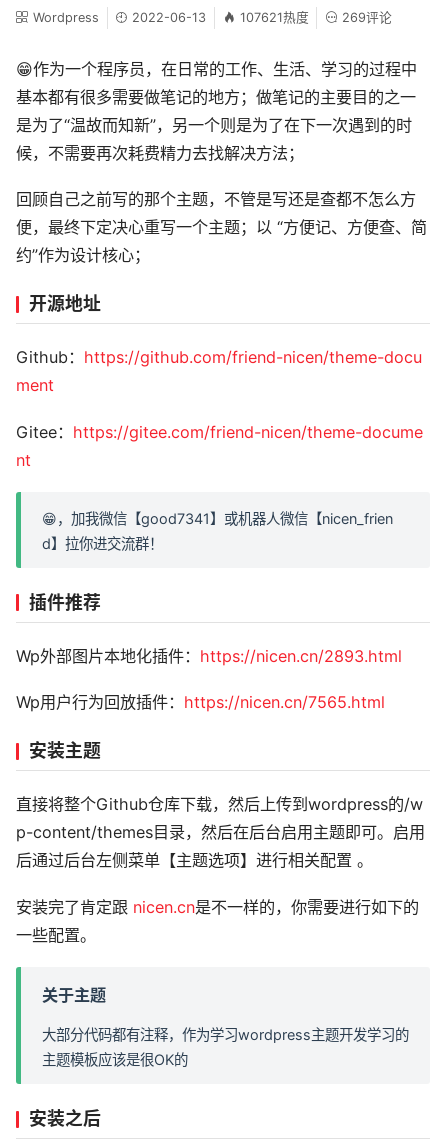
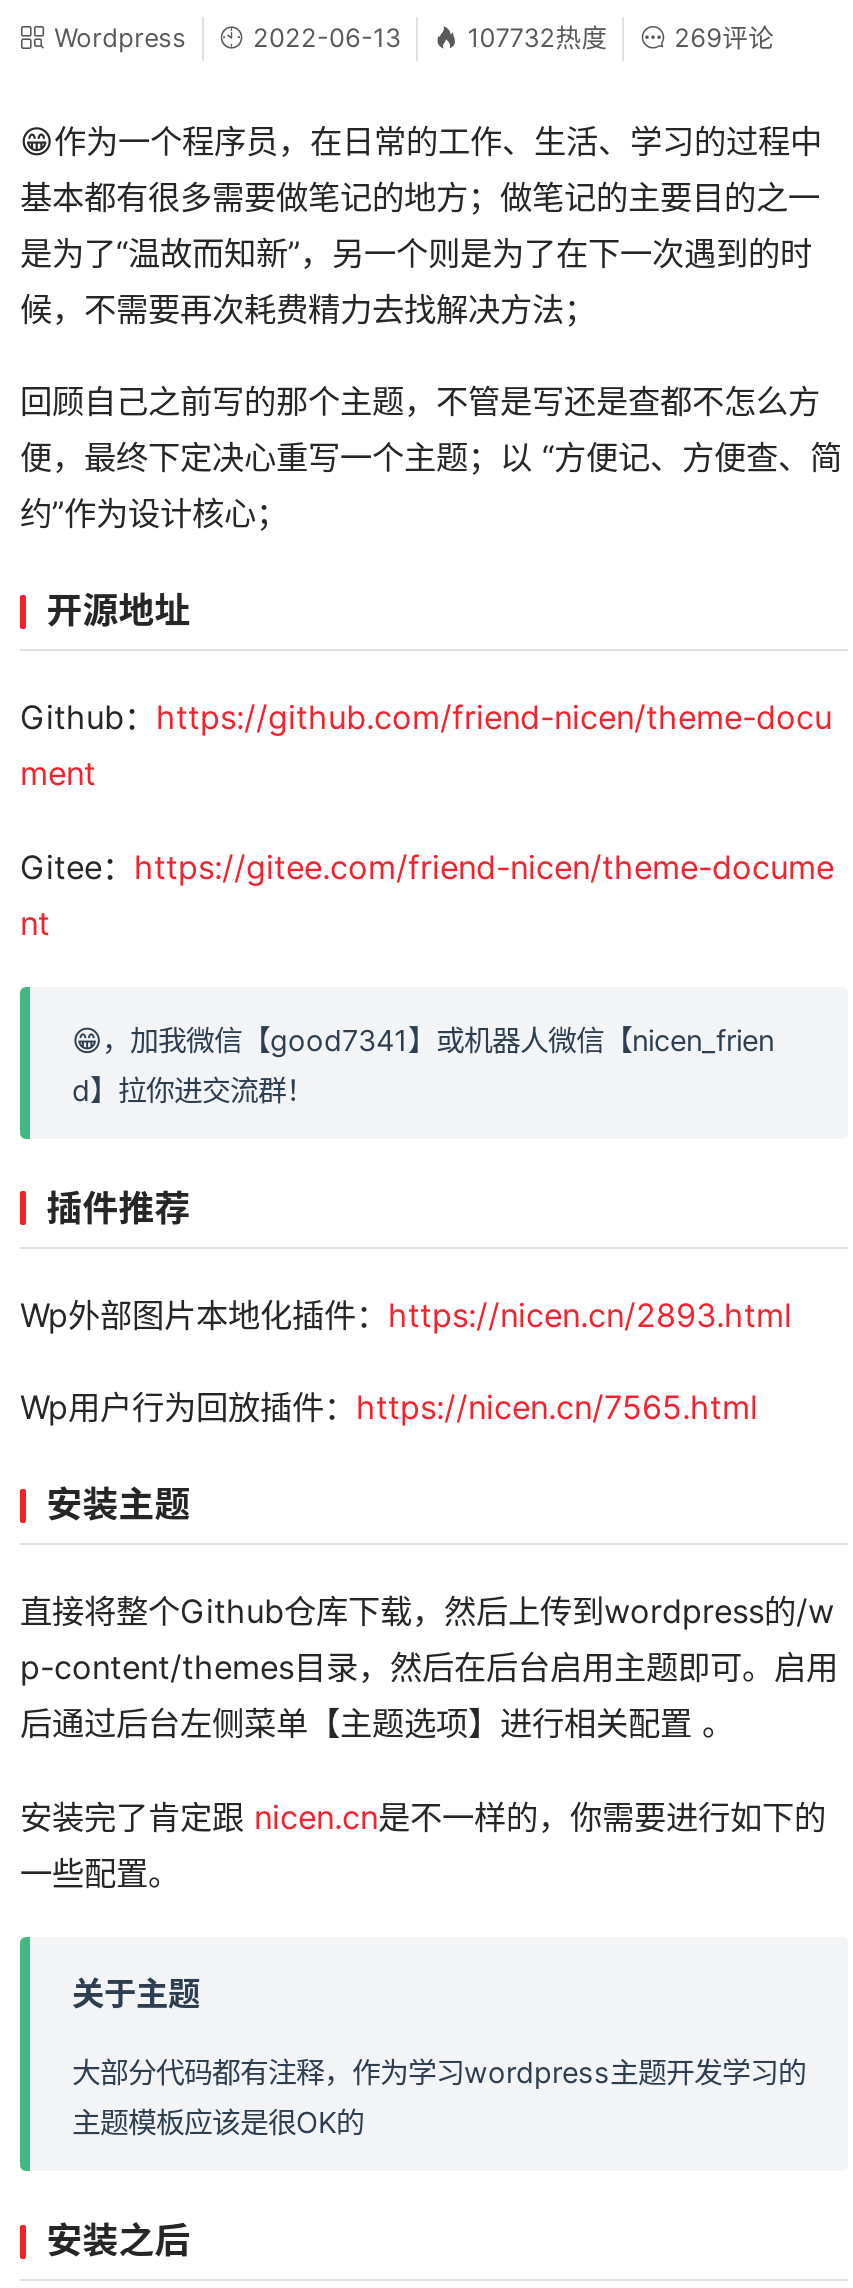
- 107621热度
+ 107732热度
